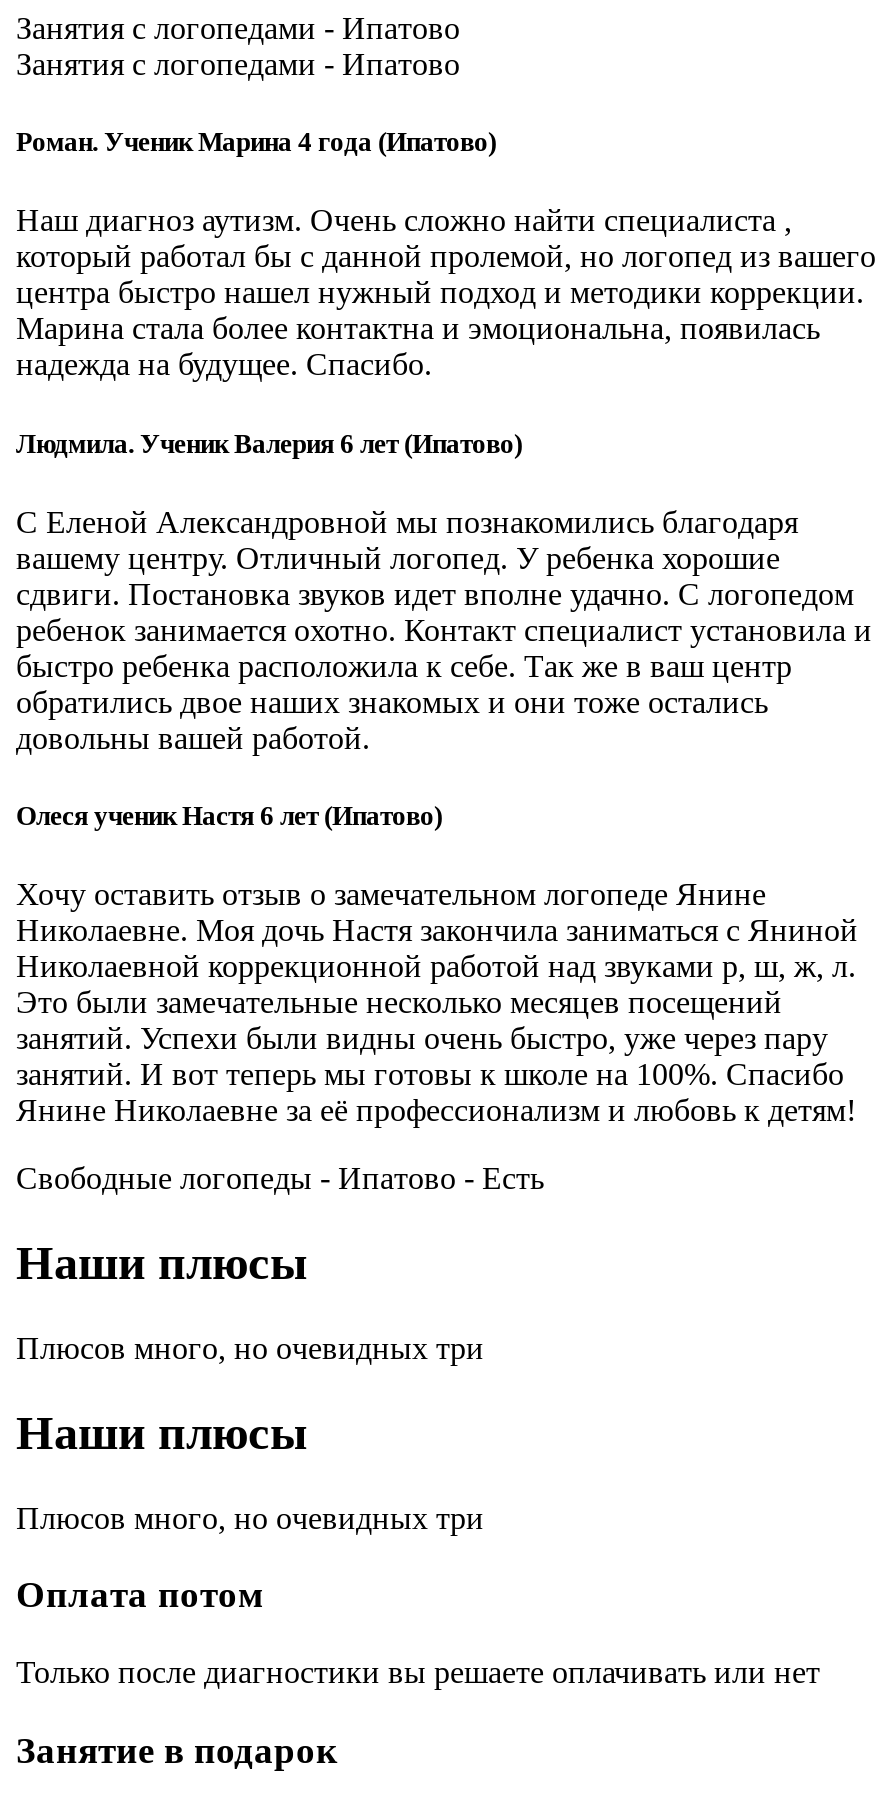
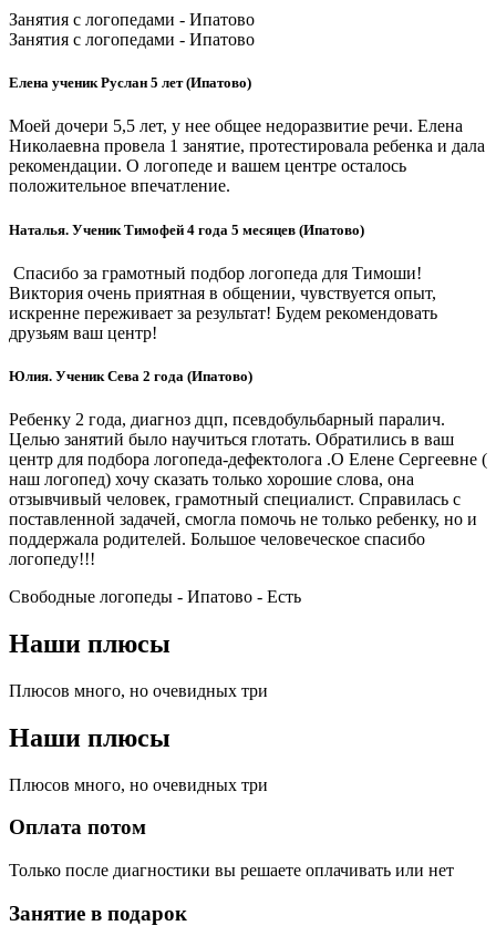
- Роман. Ученик Марина 4 года (Ипатово)
+ Елена ученик Руслан 5 лет (Ипатово)

- Наш диагноз аутизм. Очень сложно найти специалиста ,
- который работал бы с данной пролемой, но логопед из вашего
- центра быстро нашел нужный подход и методики коррекции.
- Марина стала более контактна и эмоциональна, появилась
- надежда на будущее. Спасибо.
+ Моей дочери 5,5 лет, у нее общее недоразвитие речи. Елена
+ Николаевна провела 1 занятие, протестировала ребенка и дала
+ рекомендации. О логопеде и вашем центре осталось
+ положительное впечатление.

- Людмила. Ученик Валерия 6 лет (Ипатово)
+ Наталья. Ученик Тимофей 4 года 5 месяцев (Ипатово)

- С Еленой Александровной мы познакомились благодаря
- вашему центру. Отличный логопед. У ребенка хорошие
- сдвиги. Постановка звуков идет вполне удачно. С логопедом
- ребенок занимается охотно. Контакт специалист установила и
- быстро ребенка расположила к себе. Так же в ваш центр
- обратились двое наших знакомых и они тоже остались
- довольны вашей работой.
+ Спасибо за грамотный подбор логопеда для Тимоши!
+ Виктория очень приятная в общении, чувствуется опыт,
+ искренне переживает за результат! Будем рекомендовать
+ друзьям ваш центр!

- Олеся ученик Настя 6 лет (Ипатово)
+ Юлия. Ученик Сева 2 года (Ипатово)

- Хочу оставить отзыв о замечательном логопеде Янине
- Николаевне. Моя дочь Настя закончила заниматься с Яниной
- Николаевной коррекционной работой над звуками р, ш, ж, л.
- Это были замечательные несколько месяцев посещений
- занятий. Успехи были видны очень быстро, уже через пару
- занятий. И вот теперь мы готовы к школе на 100%. Спасибо
- Янине Николаевне за её профессионализм и любовь к детям!
+ Ребенку 2 года, диагноз дцп, псевдобульбарный паралич.
+ Целью занятий было научиться глотать. Обратились в ваш
+ центр для подбора логопеда-дефектолога .О Елене Сергеевне (
+ наш логопед) хочу сказать только хорошие слова, она
+ отзывчивый человек, грамотный специалист. Справилась с
+ поставленной задачей, смогла помочь не только ребенку, но и
+ поддержала родителей. Большое человеческое спасибо
+ логопеду!!!
